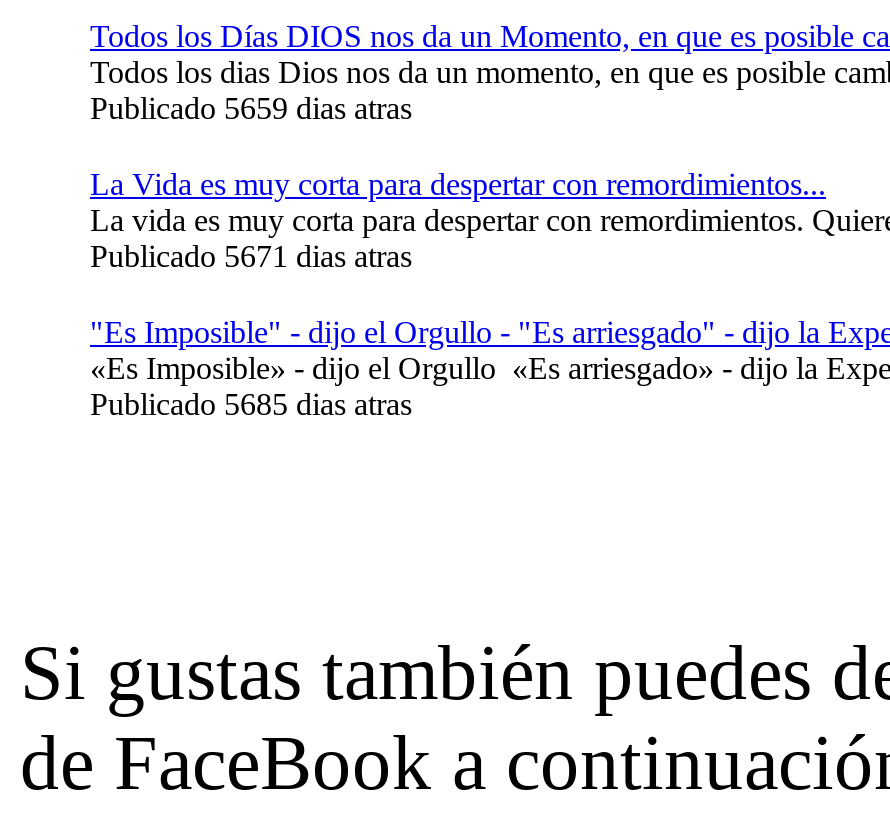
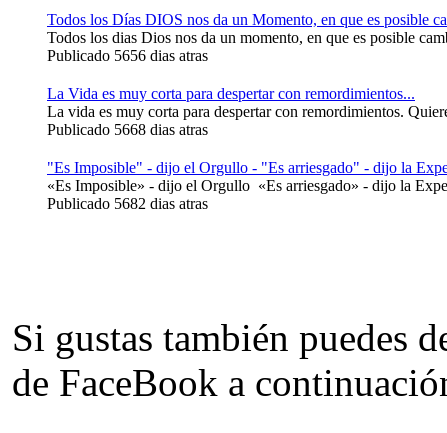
- Publicado 5659 dias atras
+ Publicado 5656 dias atras

- Publicado 5671 dias atras
+ Publicado 5668 dias atras

- Publicado 5685 dias atras
+ Publicado 5682 dias atras
